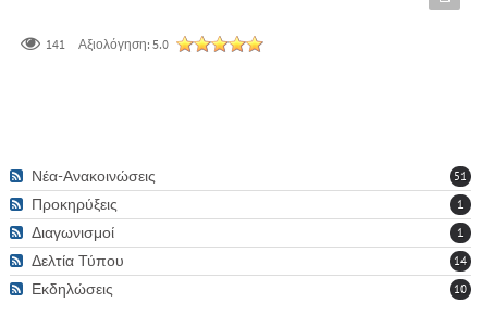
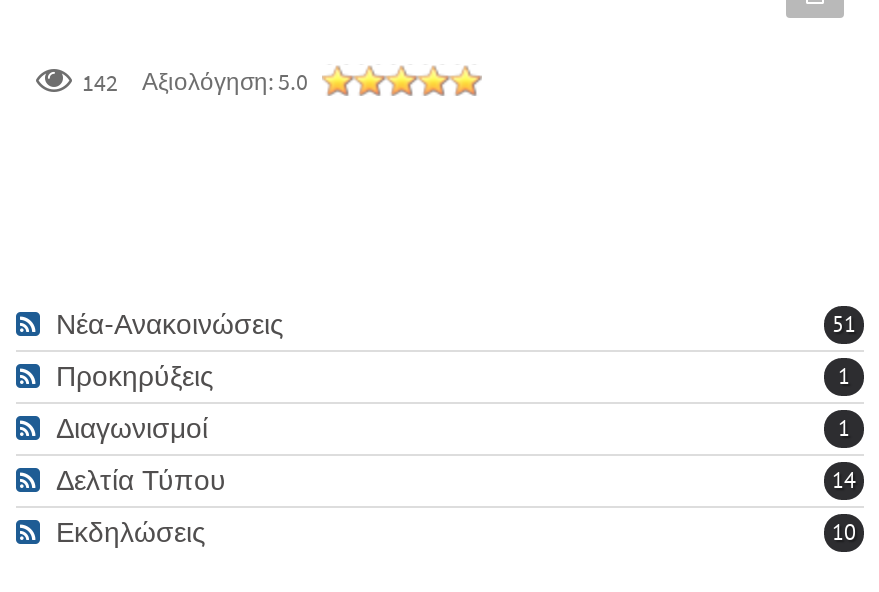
- 141 Αξιολόγηση: 5.0
+ 142 Αξιολόγηση: 5.0
